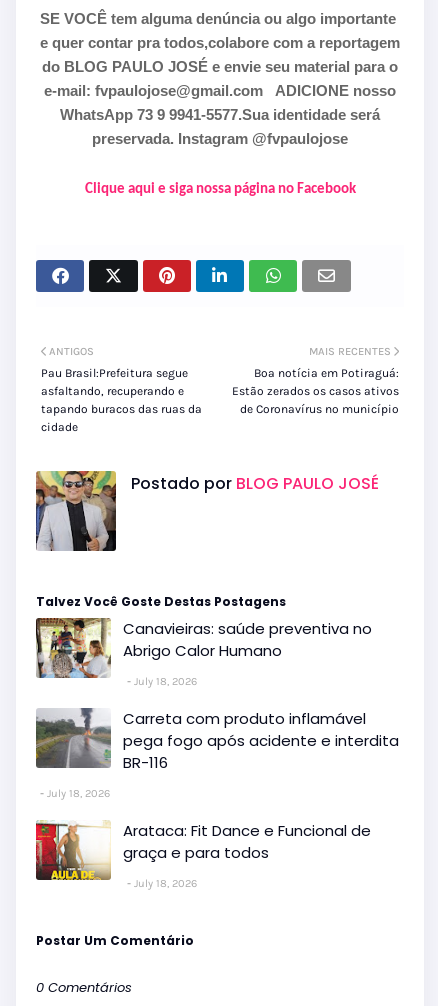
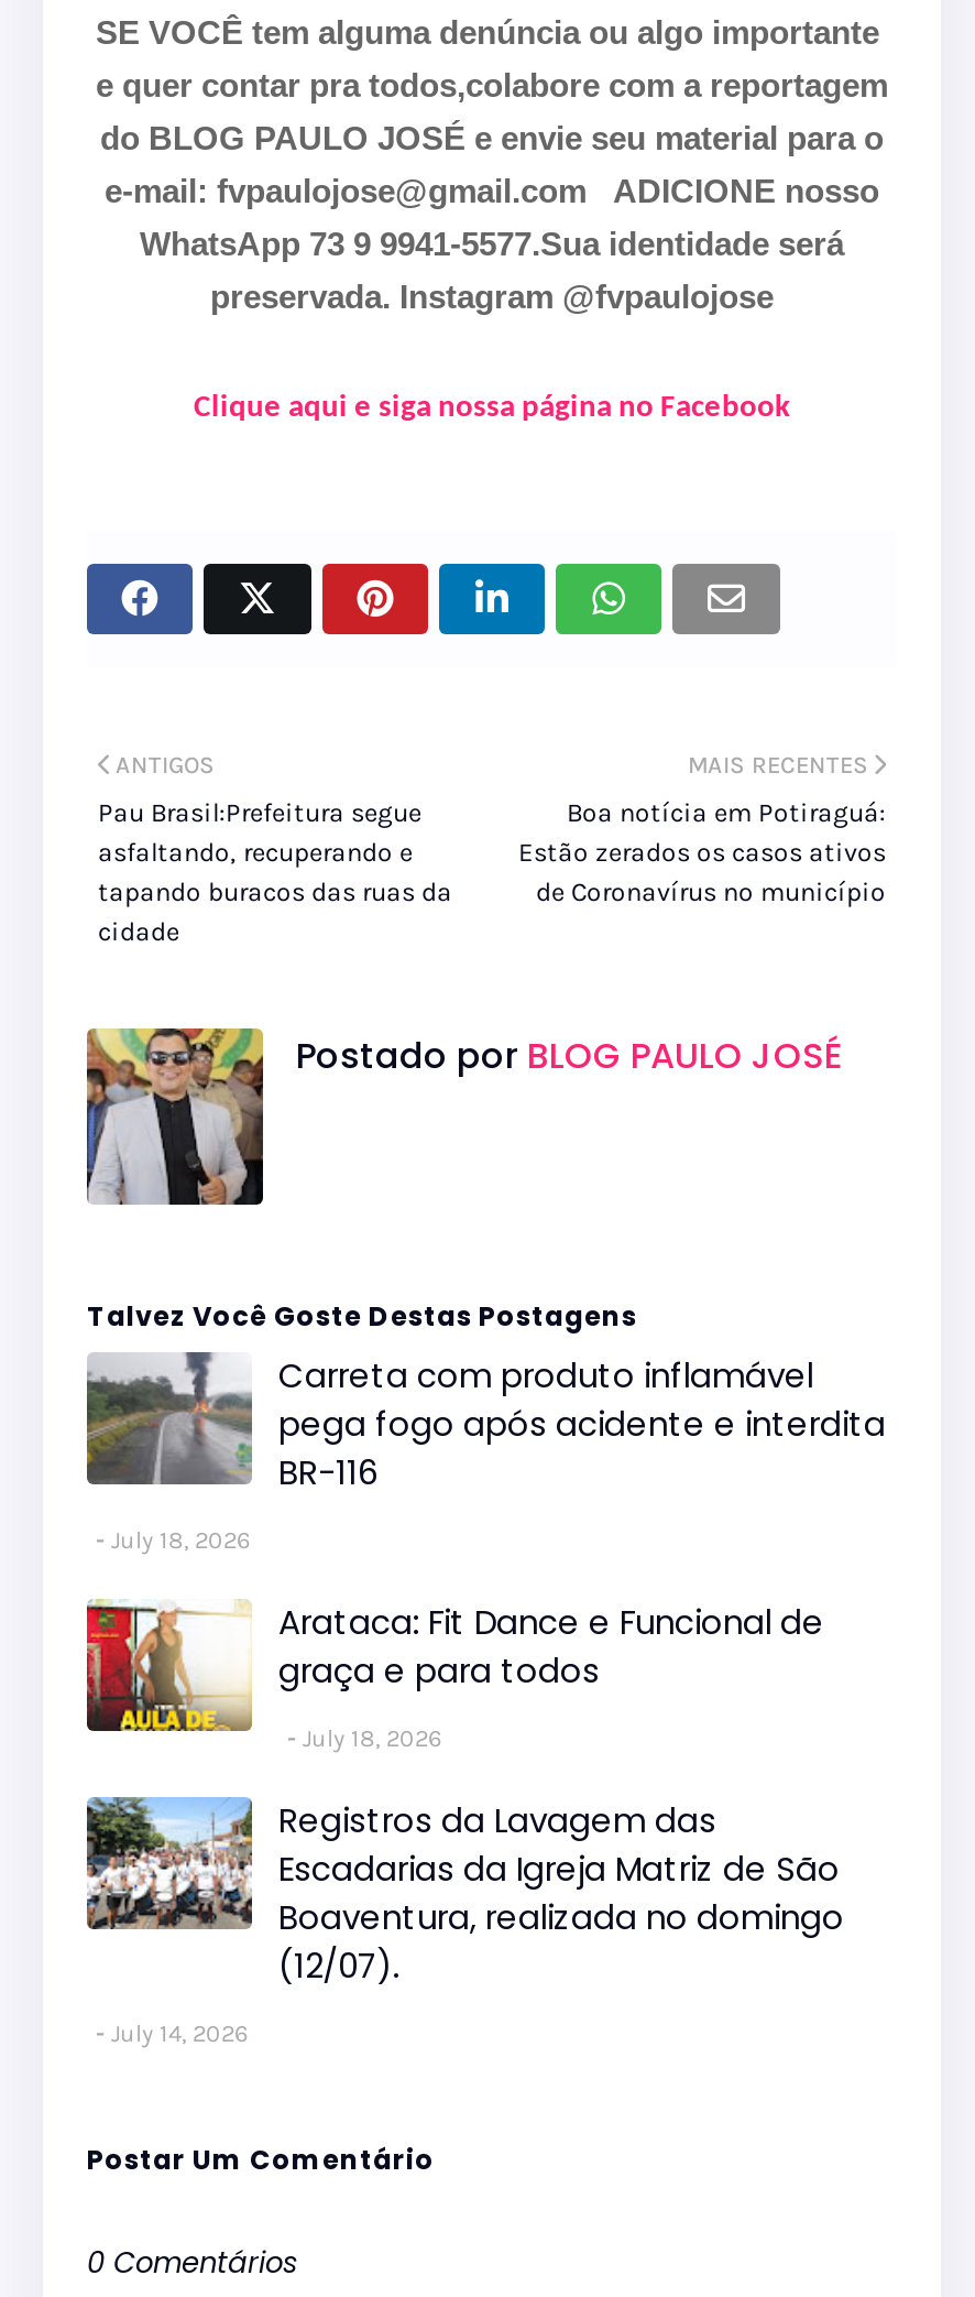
- [image]
- Canavieiras: saúde preventiva no
- Abrigo Calor Humano
- July 18, 2026

moved up: [image] | Carreta com produto inflamável | pega fogo após acidente e interdita | BR-116 | July 18, 2026 | Arataca: Fit Dance e Funcional de | graça e para todos | July 18, 2026

+ [image]
+ Registros da Lavagem das
+ Escadarias da Igreja Matriz de São
+ Boaventura, realizada no domingo
+ (12/07).
+ July 14, 2026
